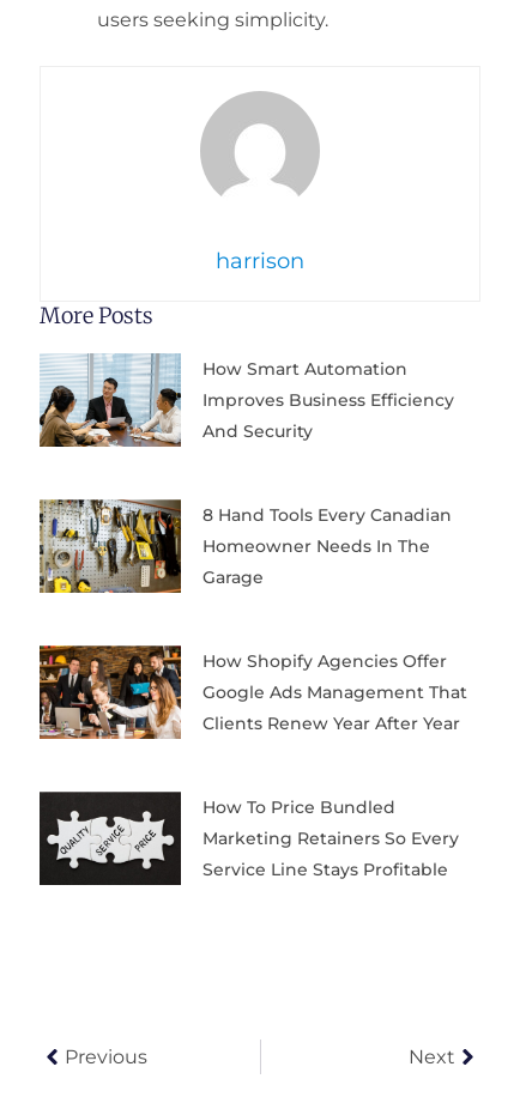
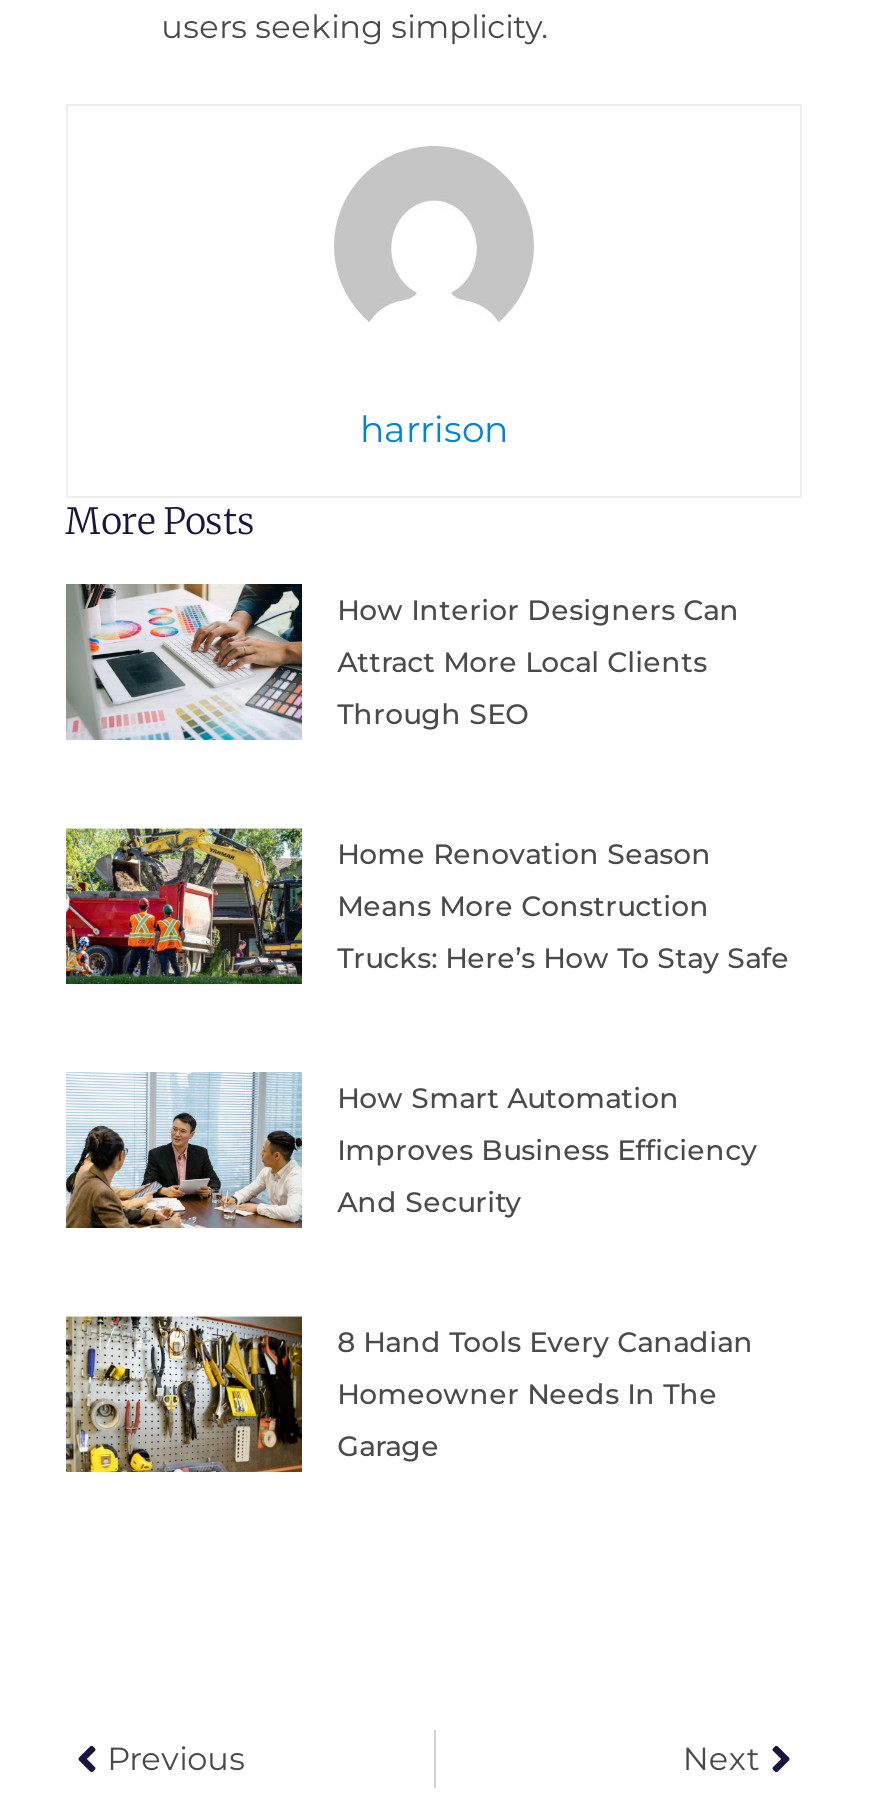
+ [image]
+ Home Renovation Season
+ Means More Construction
+ Trucks: Here’s How To Stay Safe

+ [image]
+ How Interior Designers Can
+ Attract More Local Clients
+ Through SEO

moved down: [image] | How Smart Automation | Improves Business Efficiency | And Security | 8 Hand Tools Every Canadian | Homeowner Needs In The | Garage

- [image]
- How Shopify Agencies Offer
- Google Ads Management That
- Clients Renew Year After Year

- [image]
- How To Price Bundled
- Marketing Retainers So Every
- Service Line Stays Profitable
